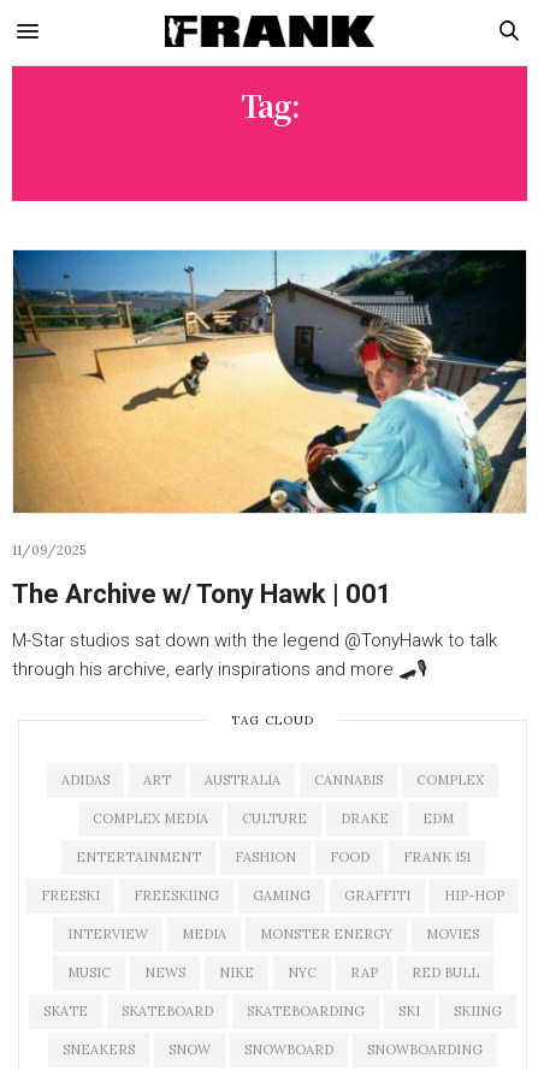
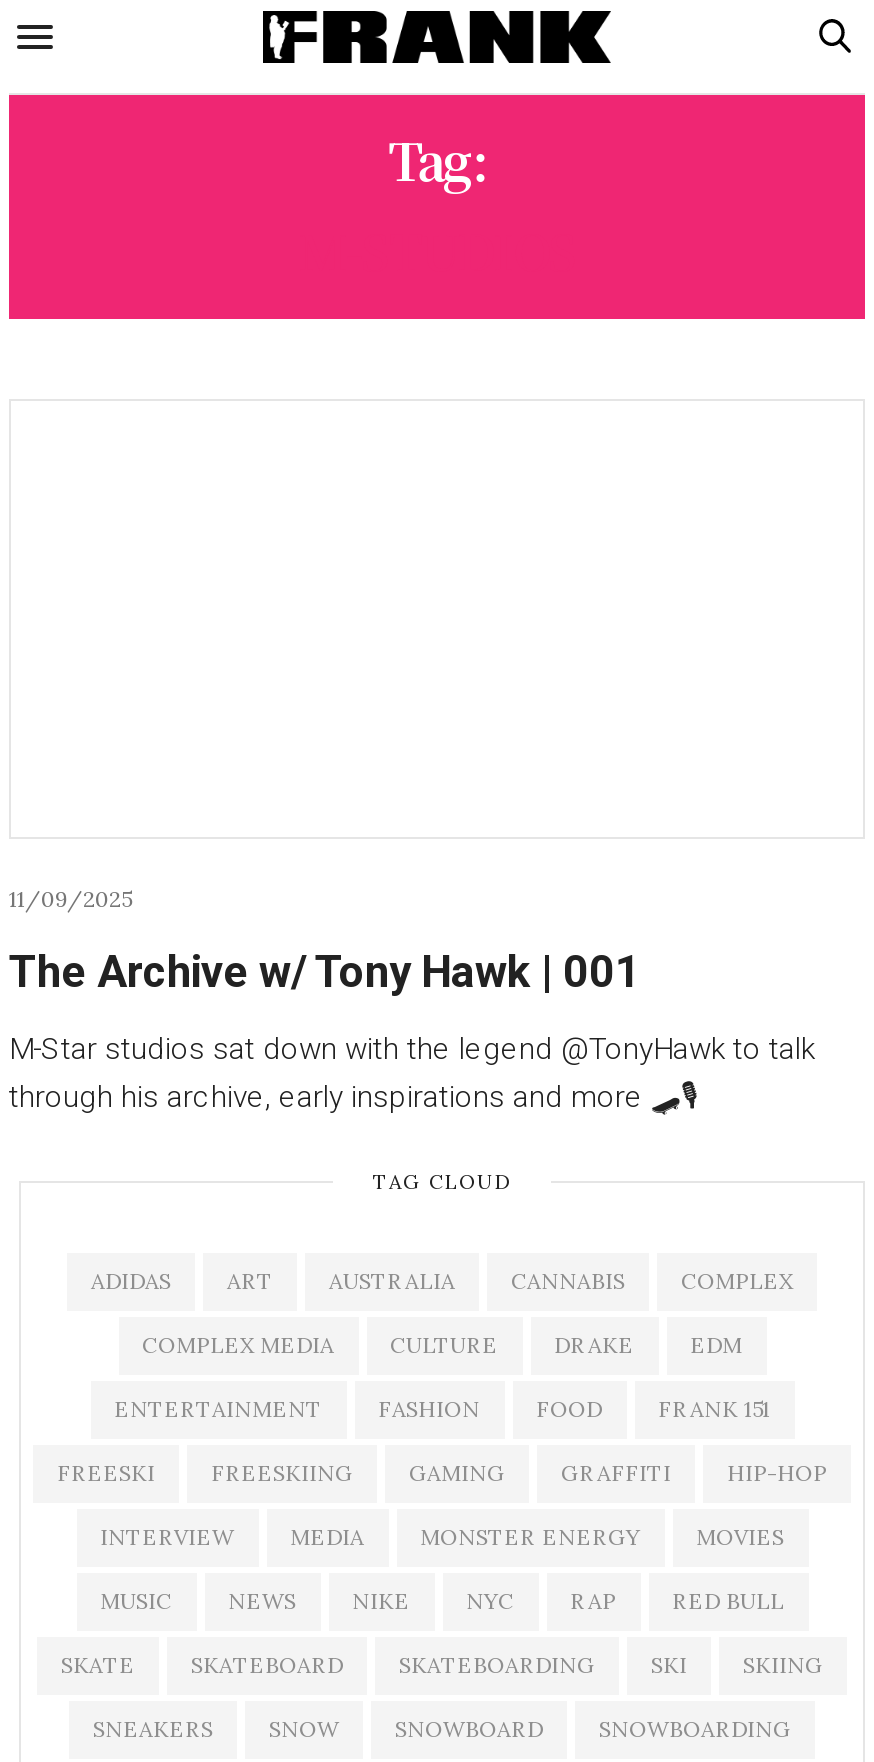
- [image]
